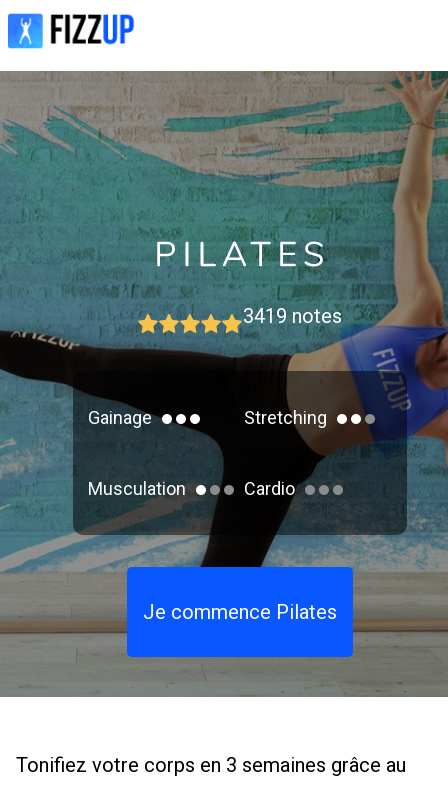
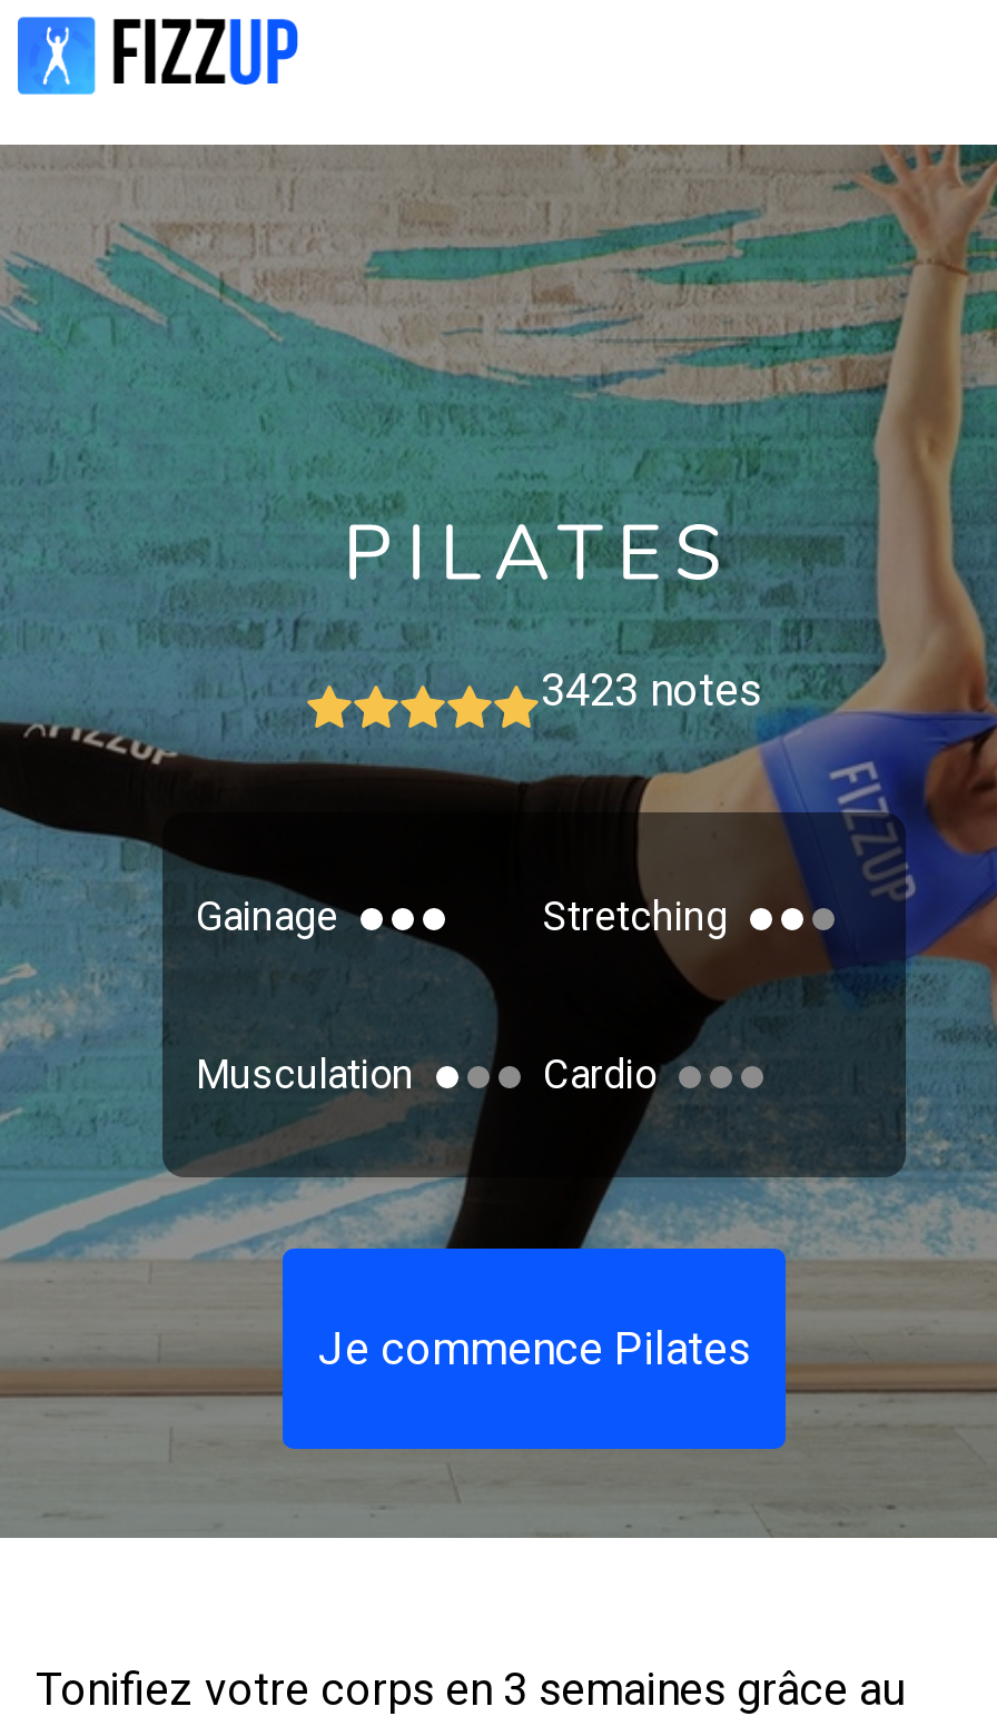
- 3419 notes
+ 3423 notes
